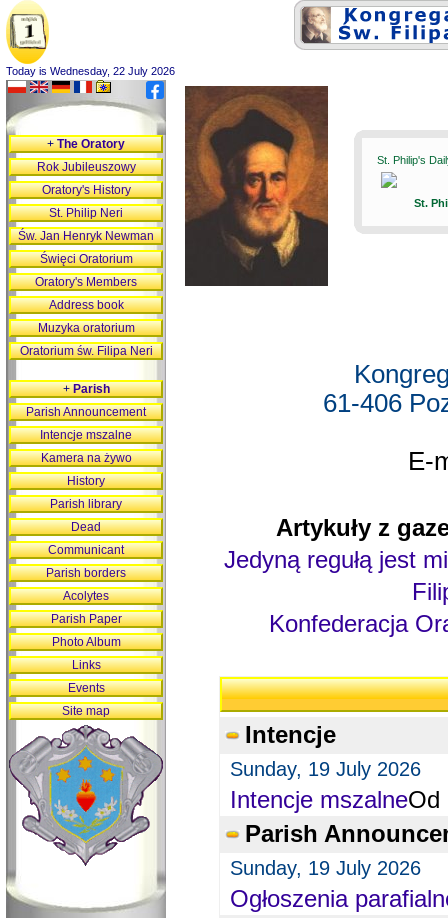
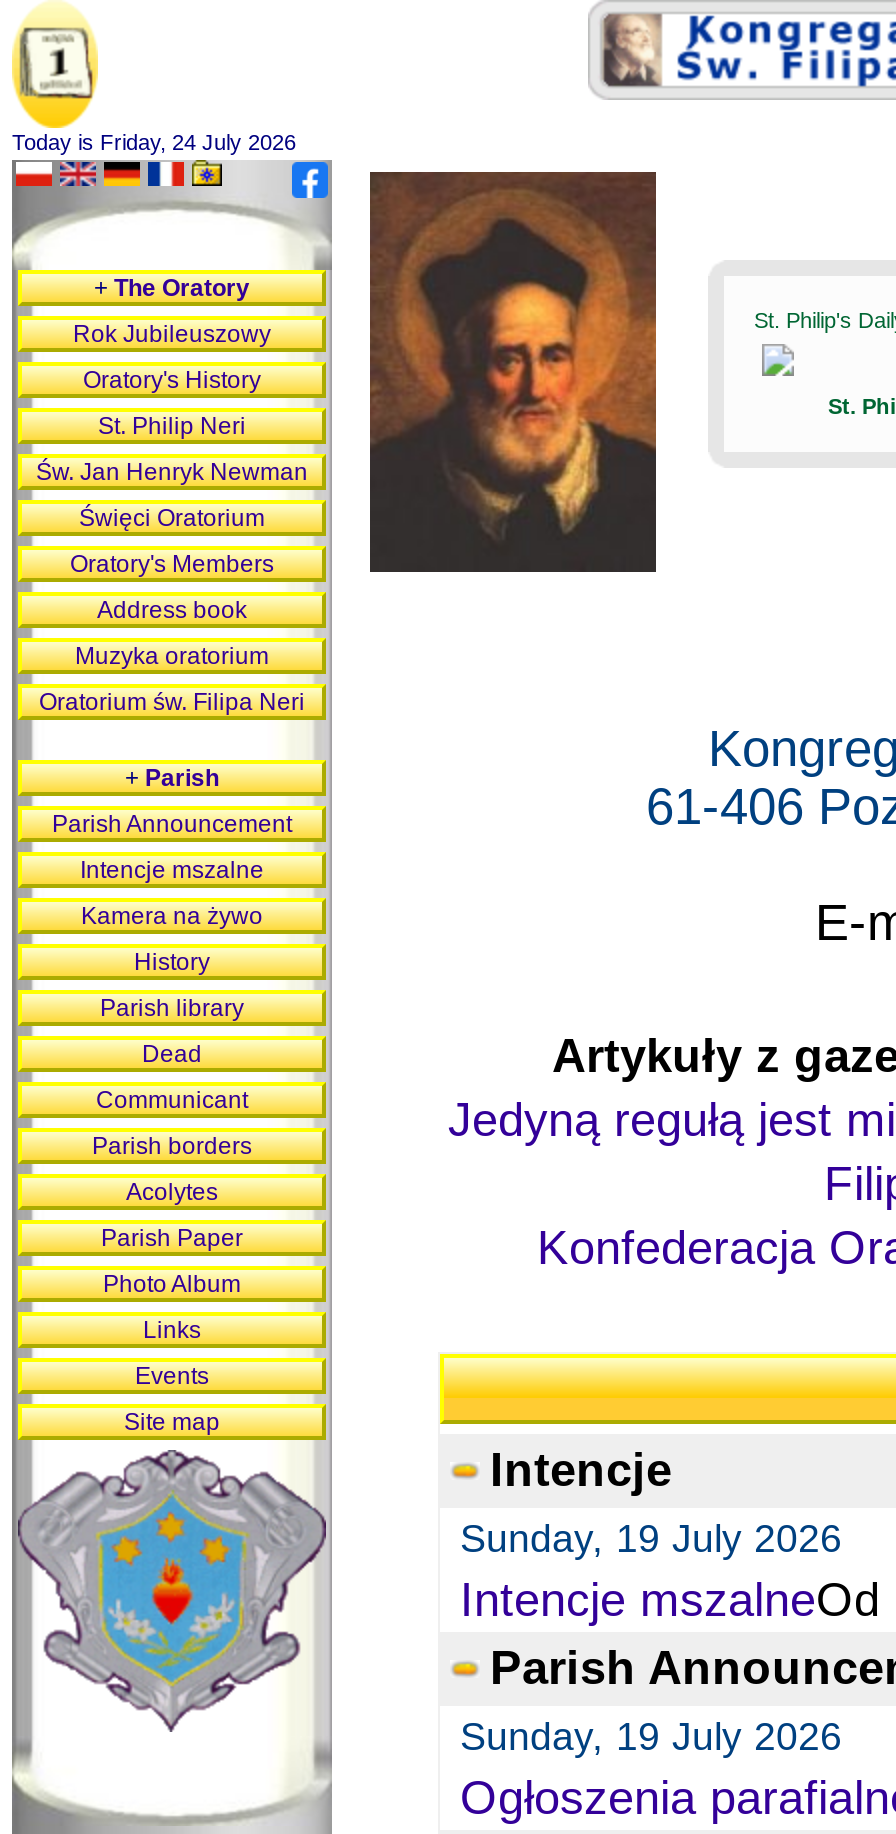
- Today is Wednesday, 22 July 2026
+ Today is Friday, 24 July 2026
